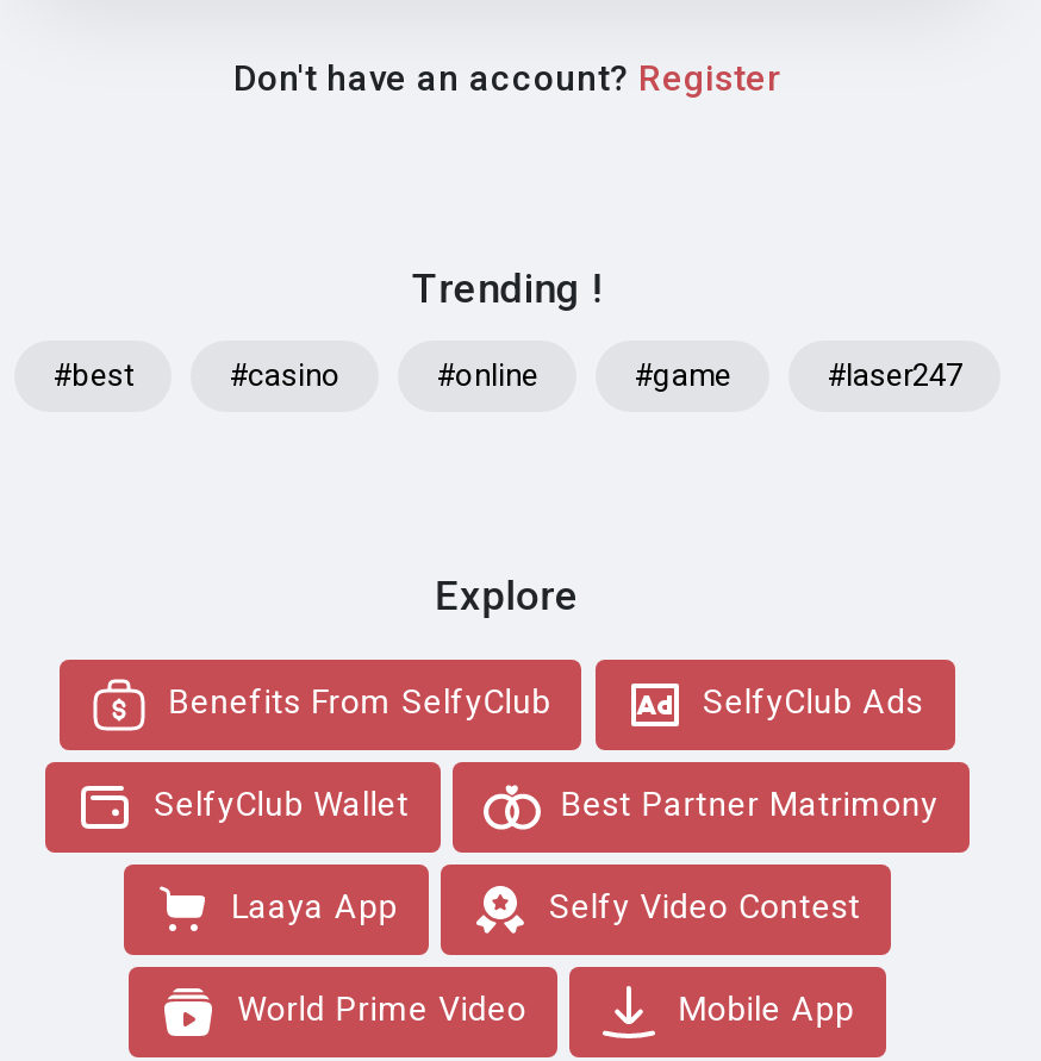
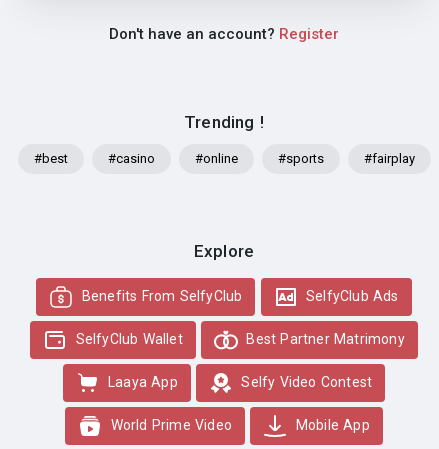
- #game
- #laser247
+ #sports
+ #fairplay
